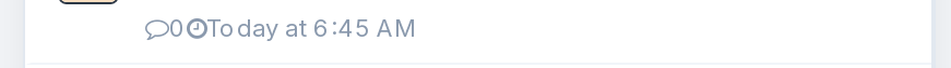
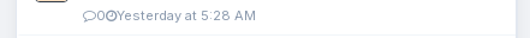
- Today at 6:45 AM
+ Yesterday at 5:28 AM
